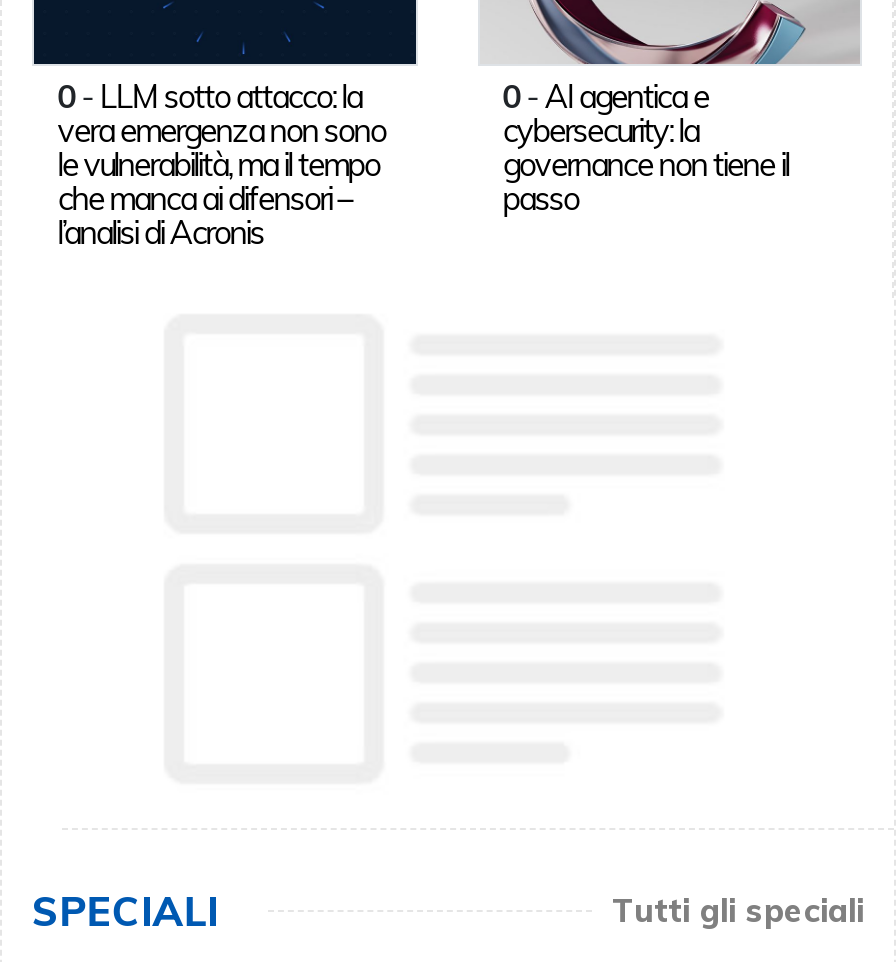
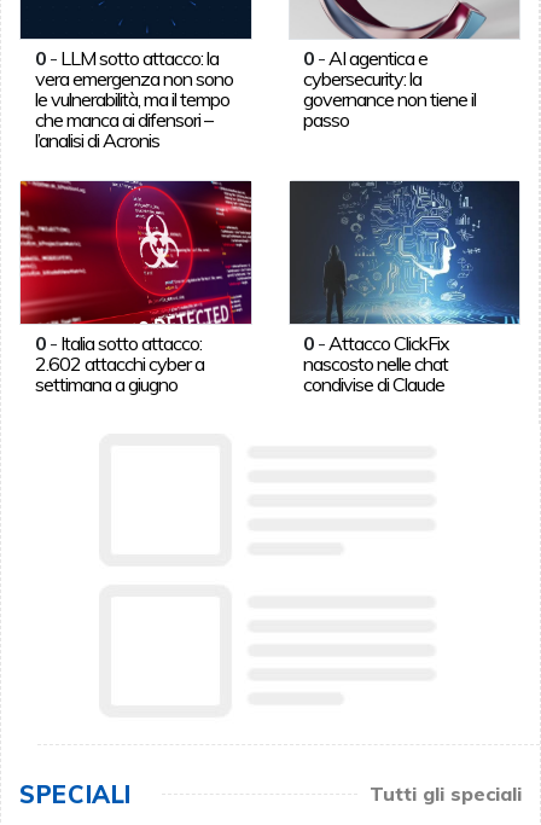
+ [image]
+ 0 - Italia sotto attacco:
+ 2.602 attacchi cyber a
+ settimana a giugno

+ [image]
+ 0 - Attacco ClickFix
+ nascosto nelle chat
+ condivise di Claude
